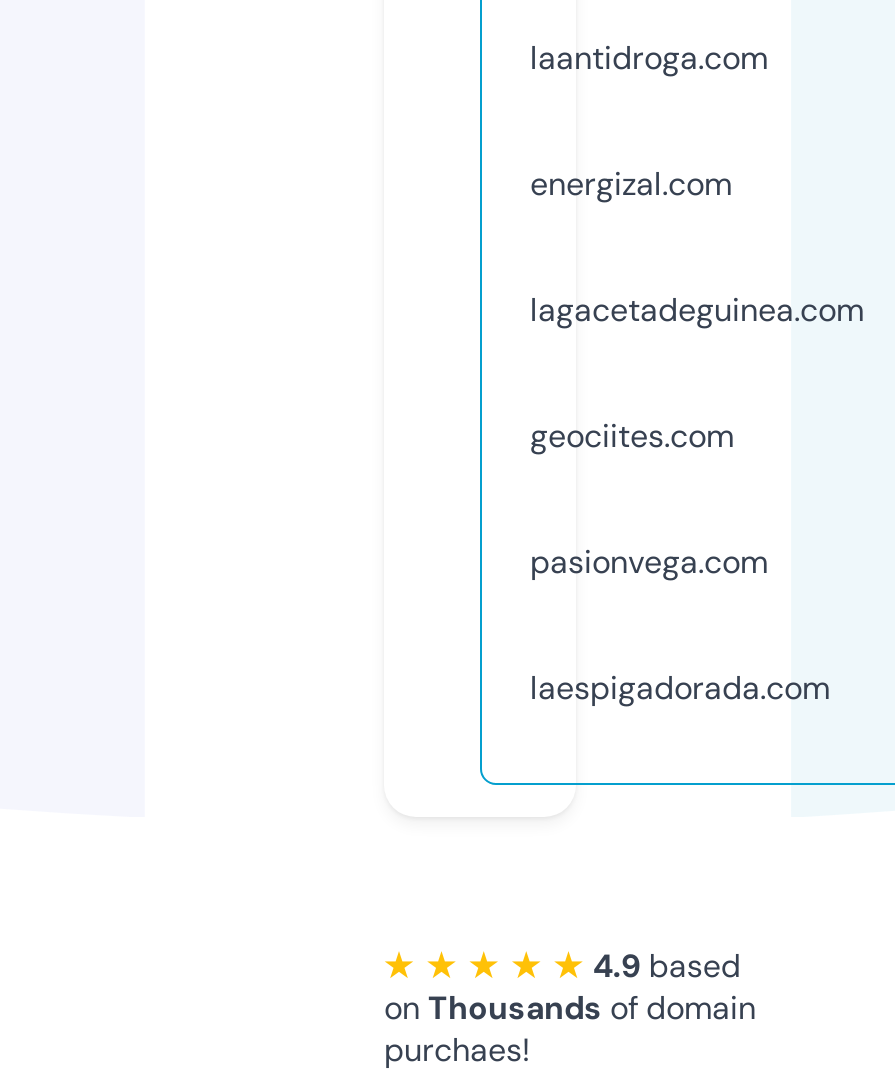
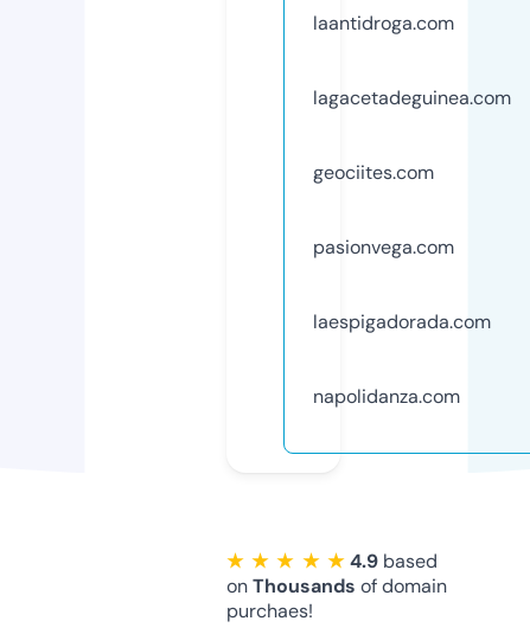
- energizal.com

moved up: lagacetadeguinea.com | geociites.com | pasionvega.com | laespigadorada.com

+ napolidanza.com
